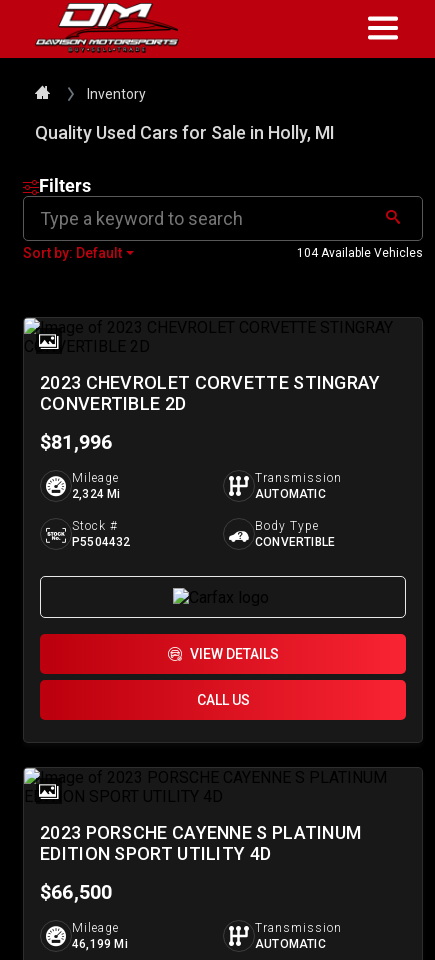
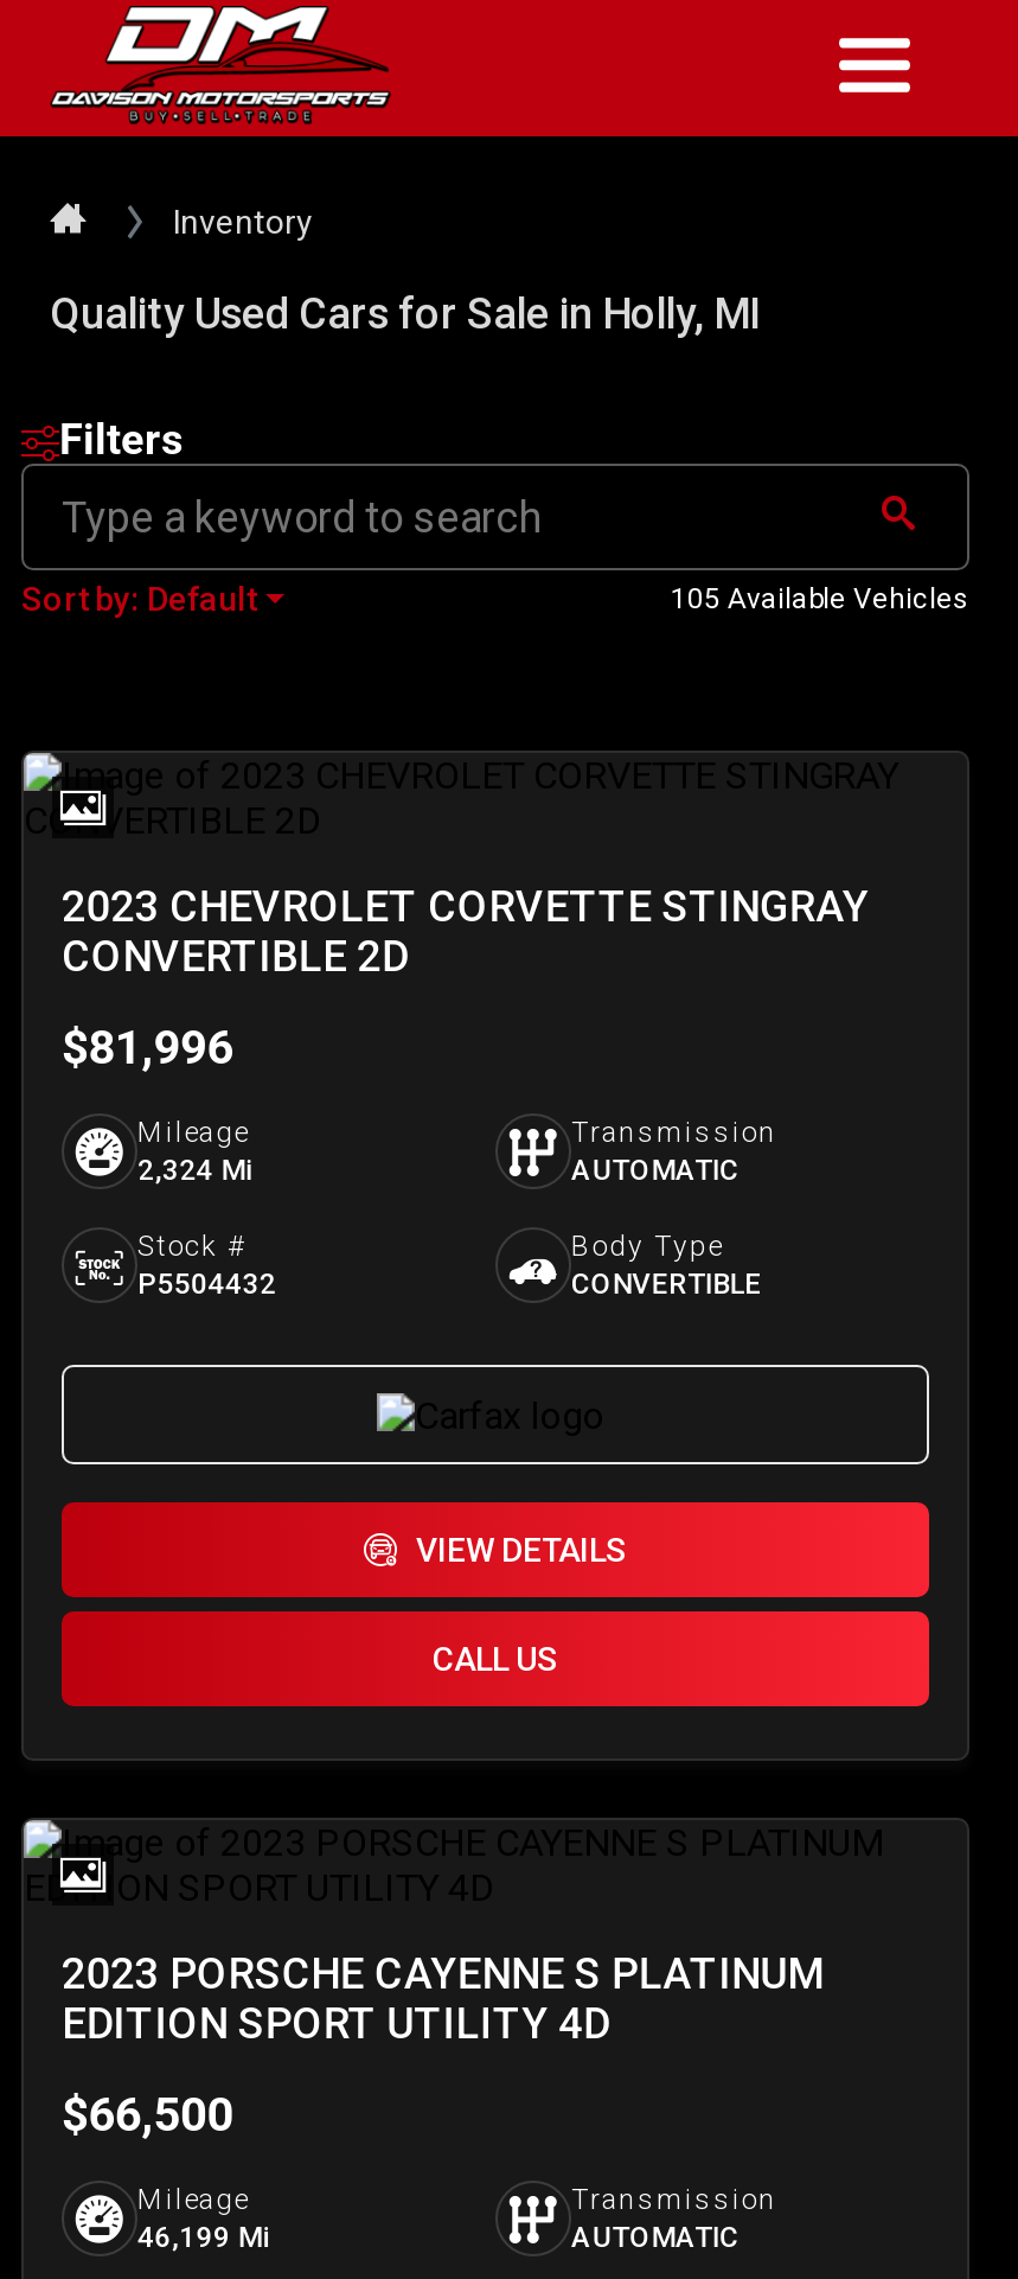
- 104 Available Vehicles
+ 105 Available Vehicles
